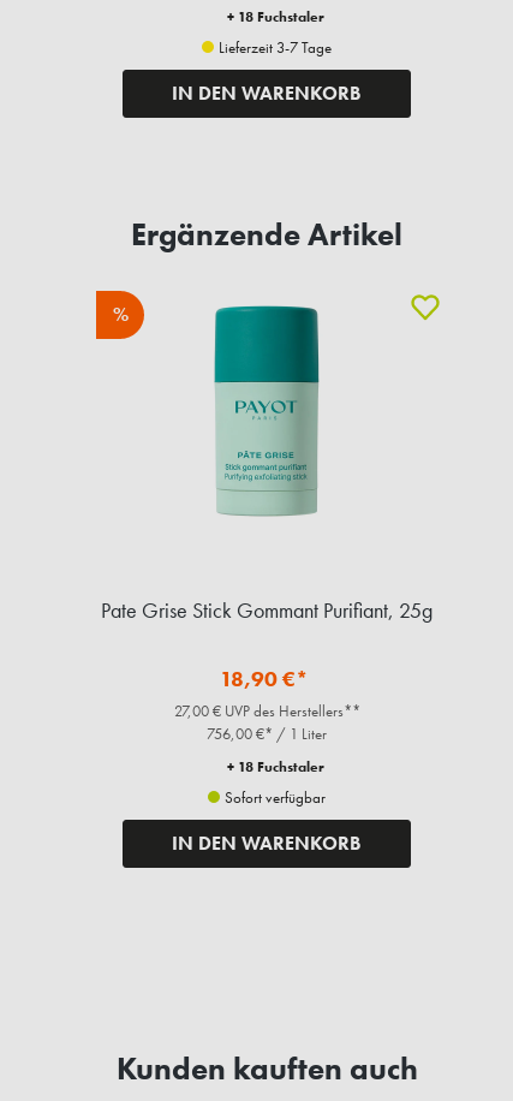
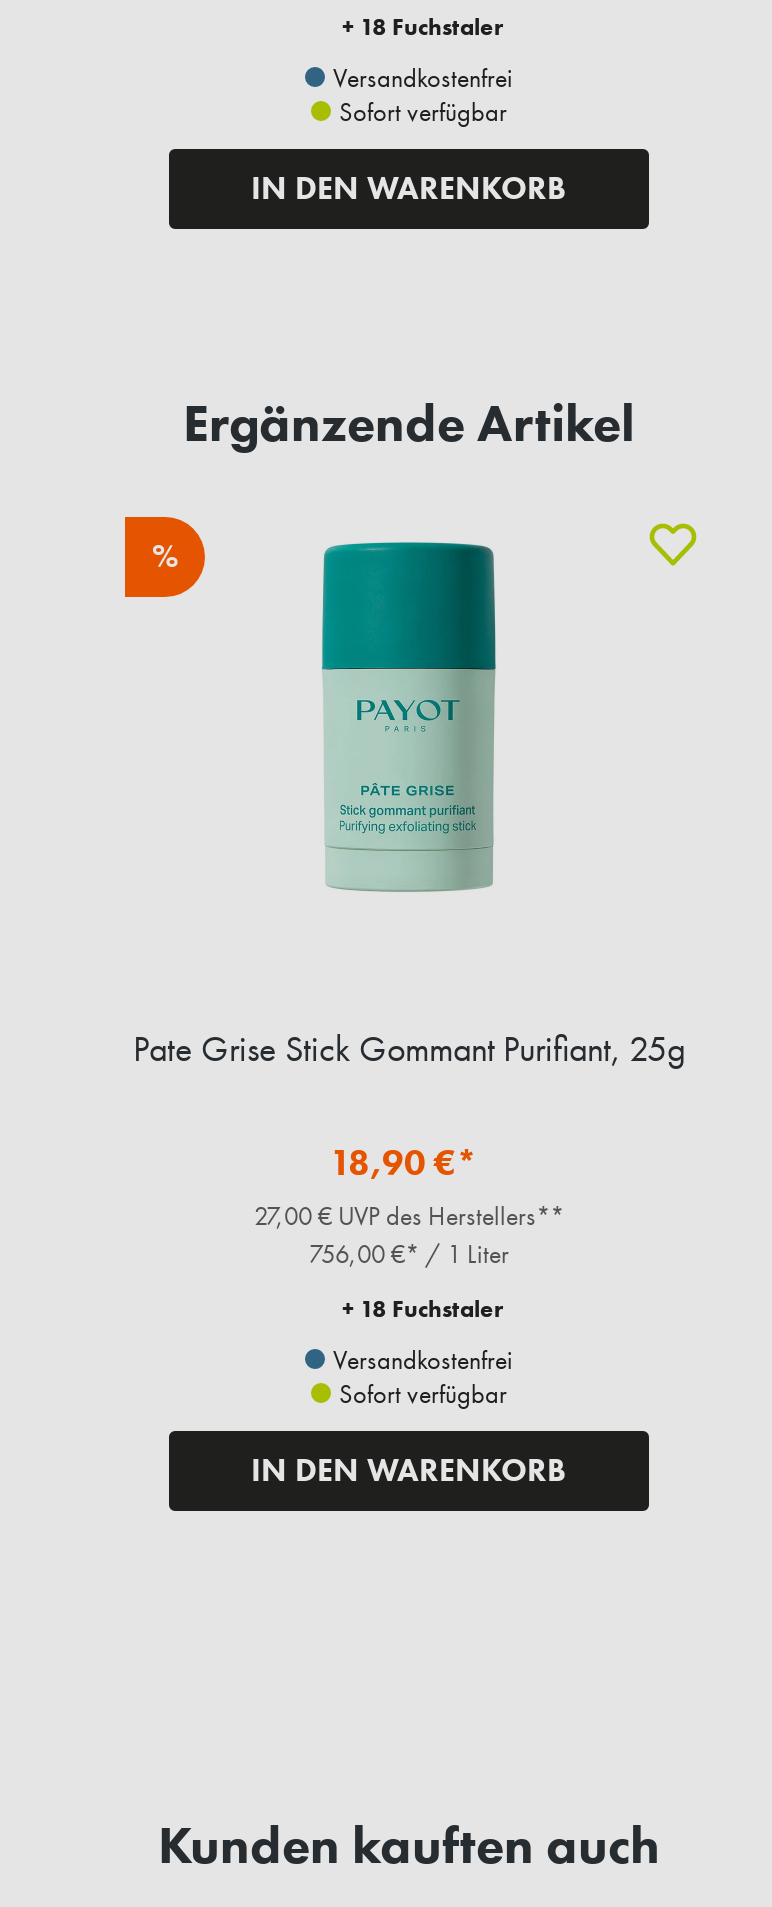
- Lieferzeit 3-7 Tage
+ Versandkostenfrei
+ Sofort verfügbar

+ Versandkostenfrei
